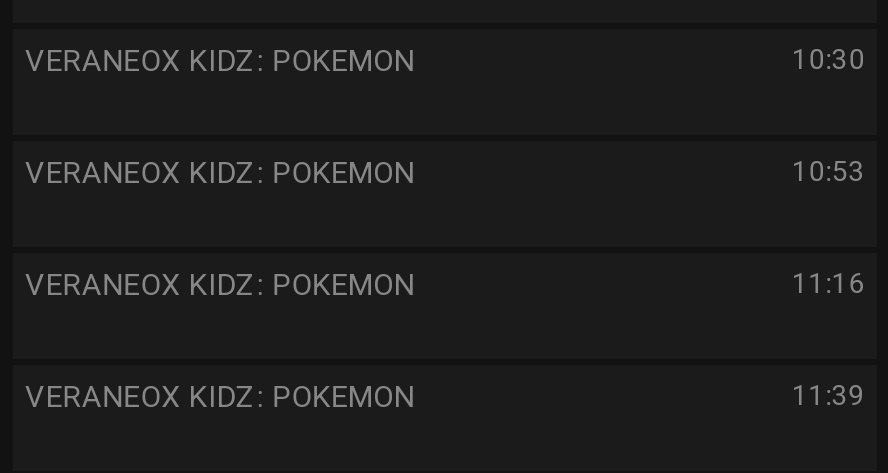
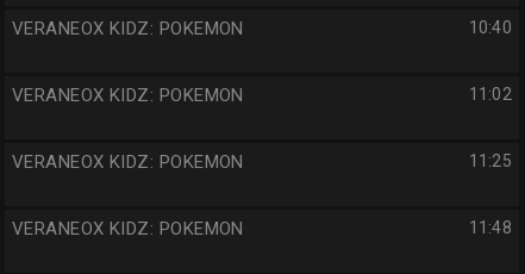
- 10:30
+ 10:40

- 10:53
+ 11:02

- 11:16
+ 11:25

- 11:39
+ 11:48
